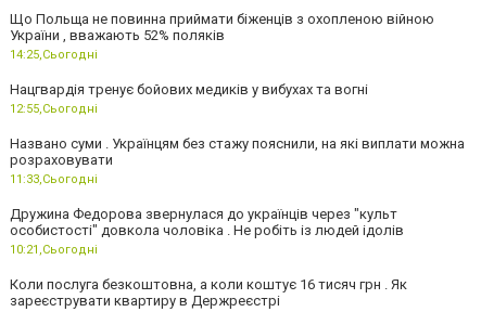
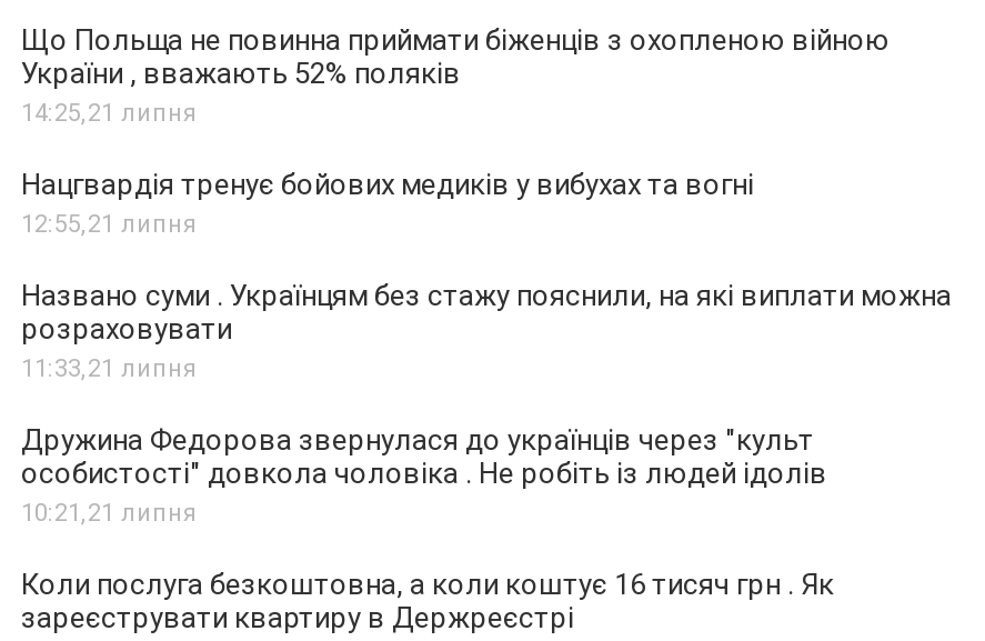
- 14:25,Сьогодні
+ 14:25,21 липня

- 12:55,Сьогодні
+ 12:55,21 липня

- 11:33,Сьогодні
+ 11:33,21 липня

- 10:21, Сьогодні
+ 10:21, 21 липня
